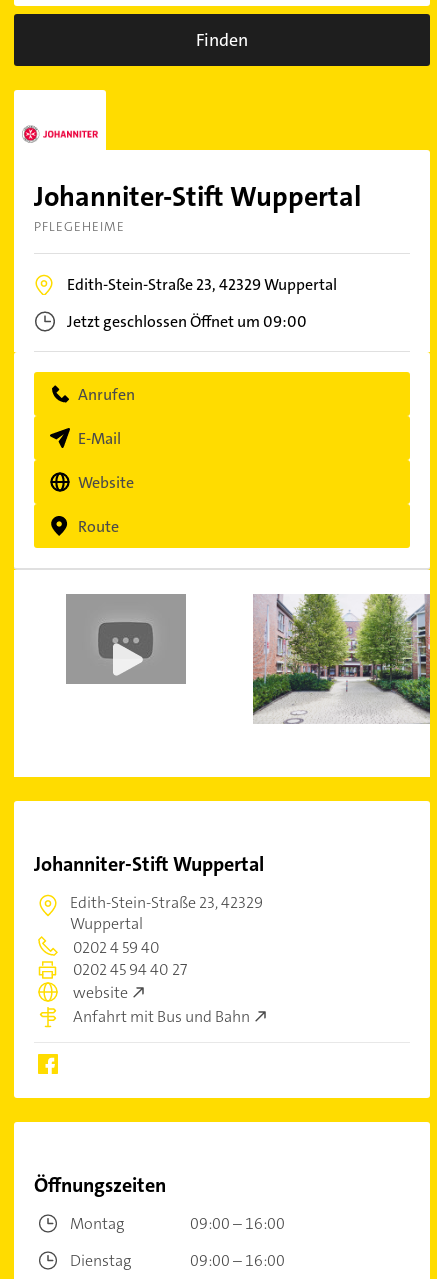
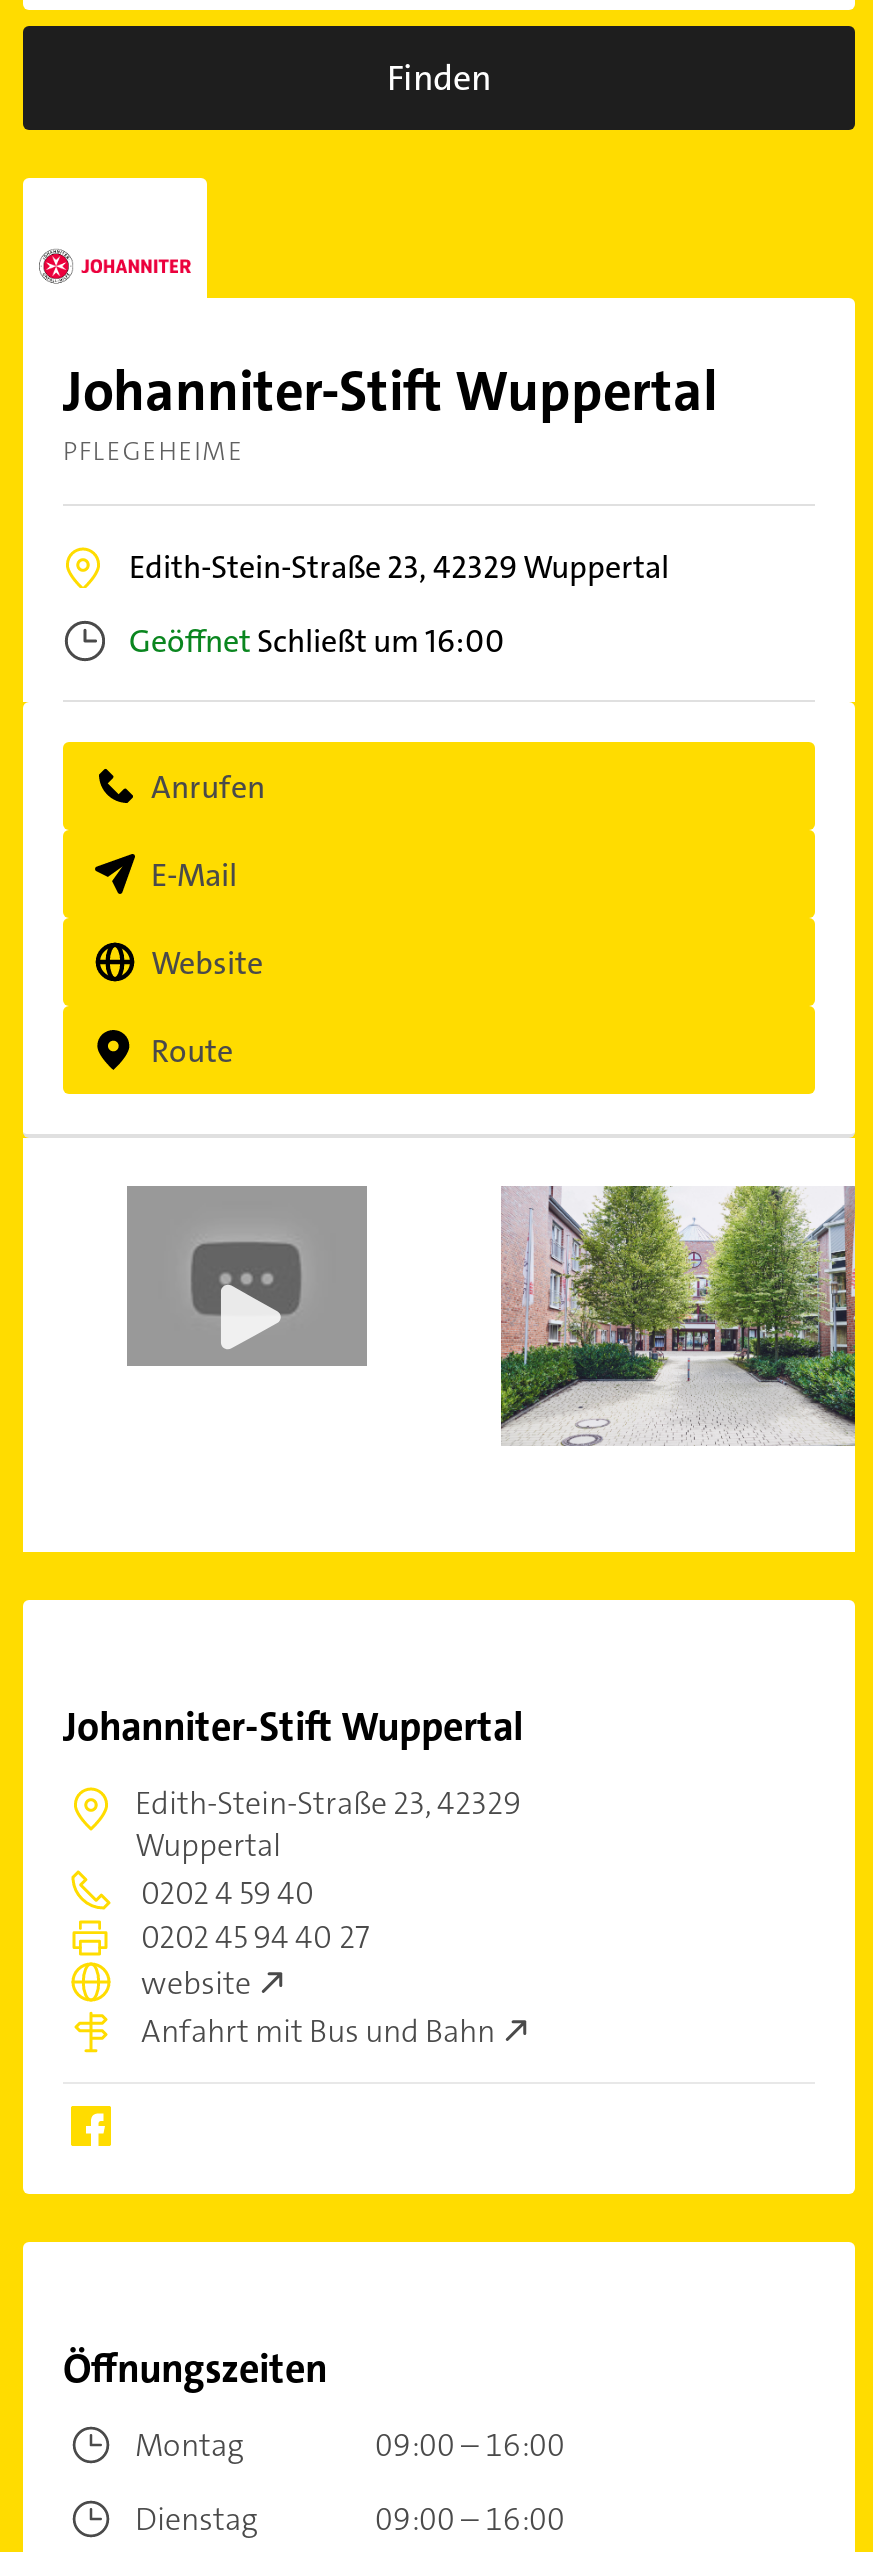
- Jetzt geschlossen Öffnet um 09:00
+ Geöffnet Schließt um 16:00
